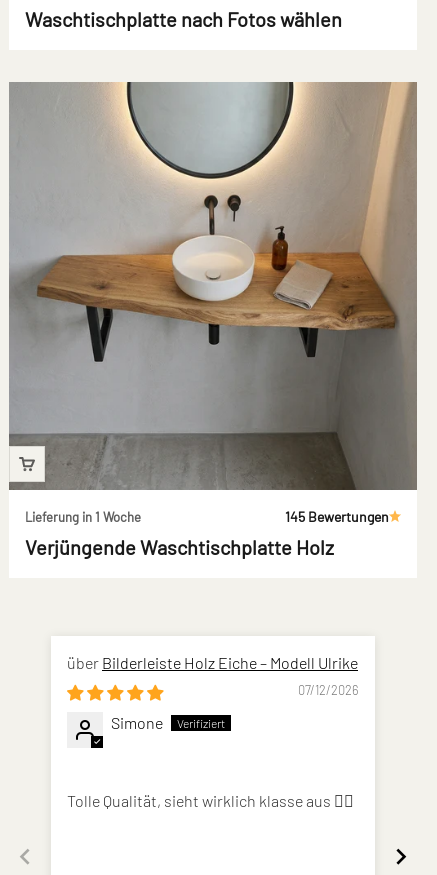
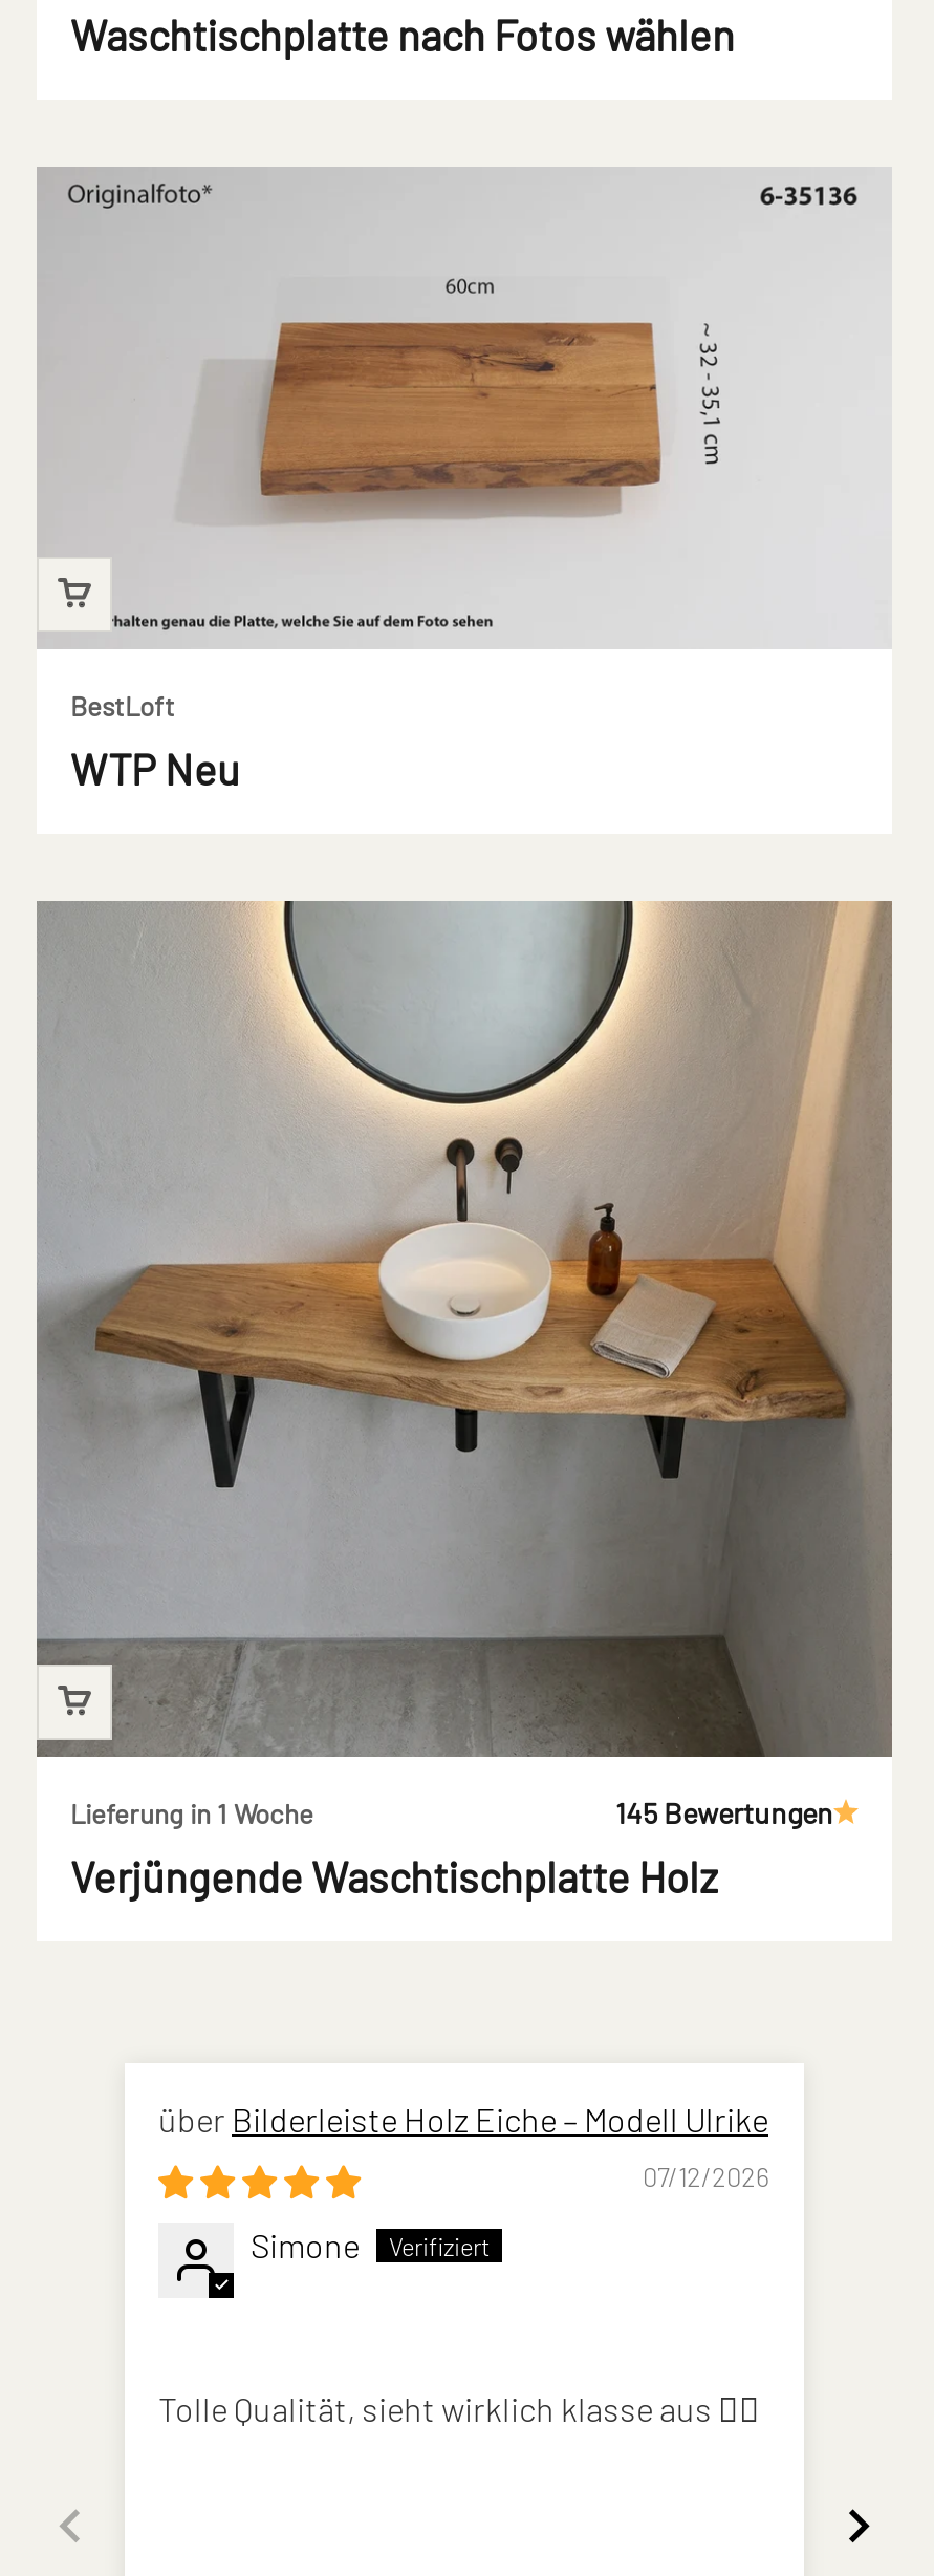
+ [image]
+ BestLoft
+ WTP Neu
